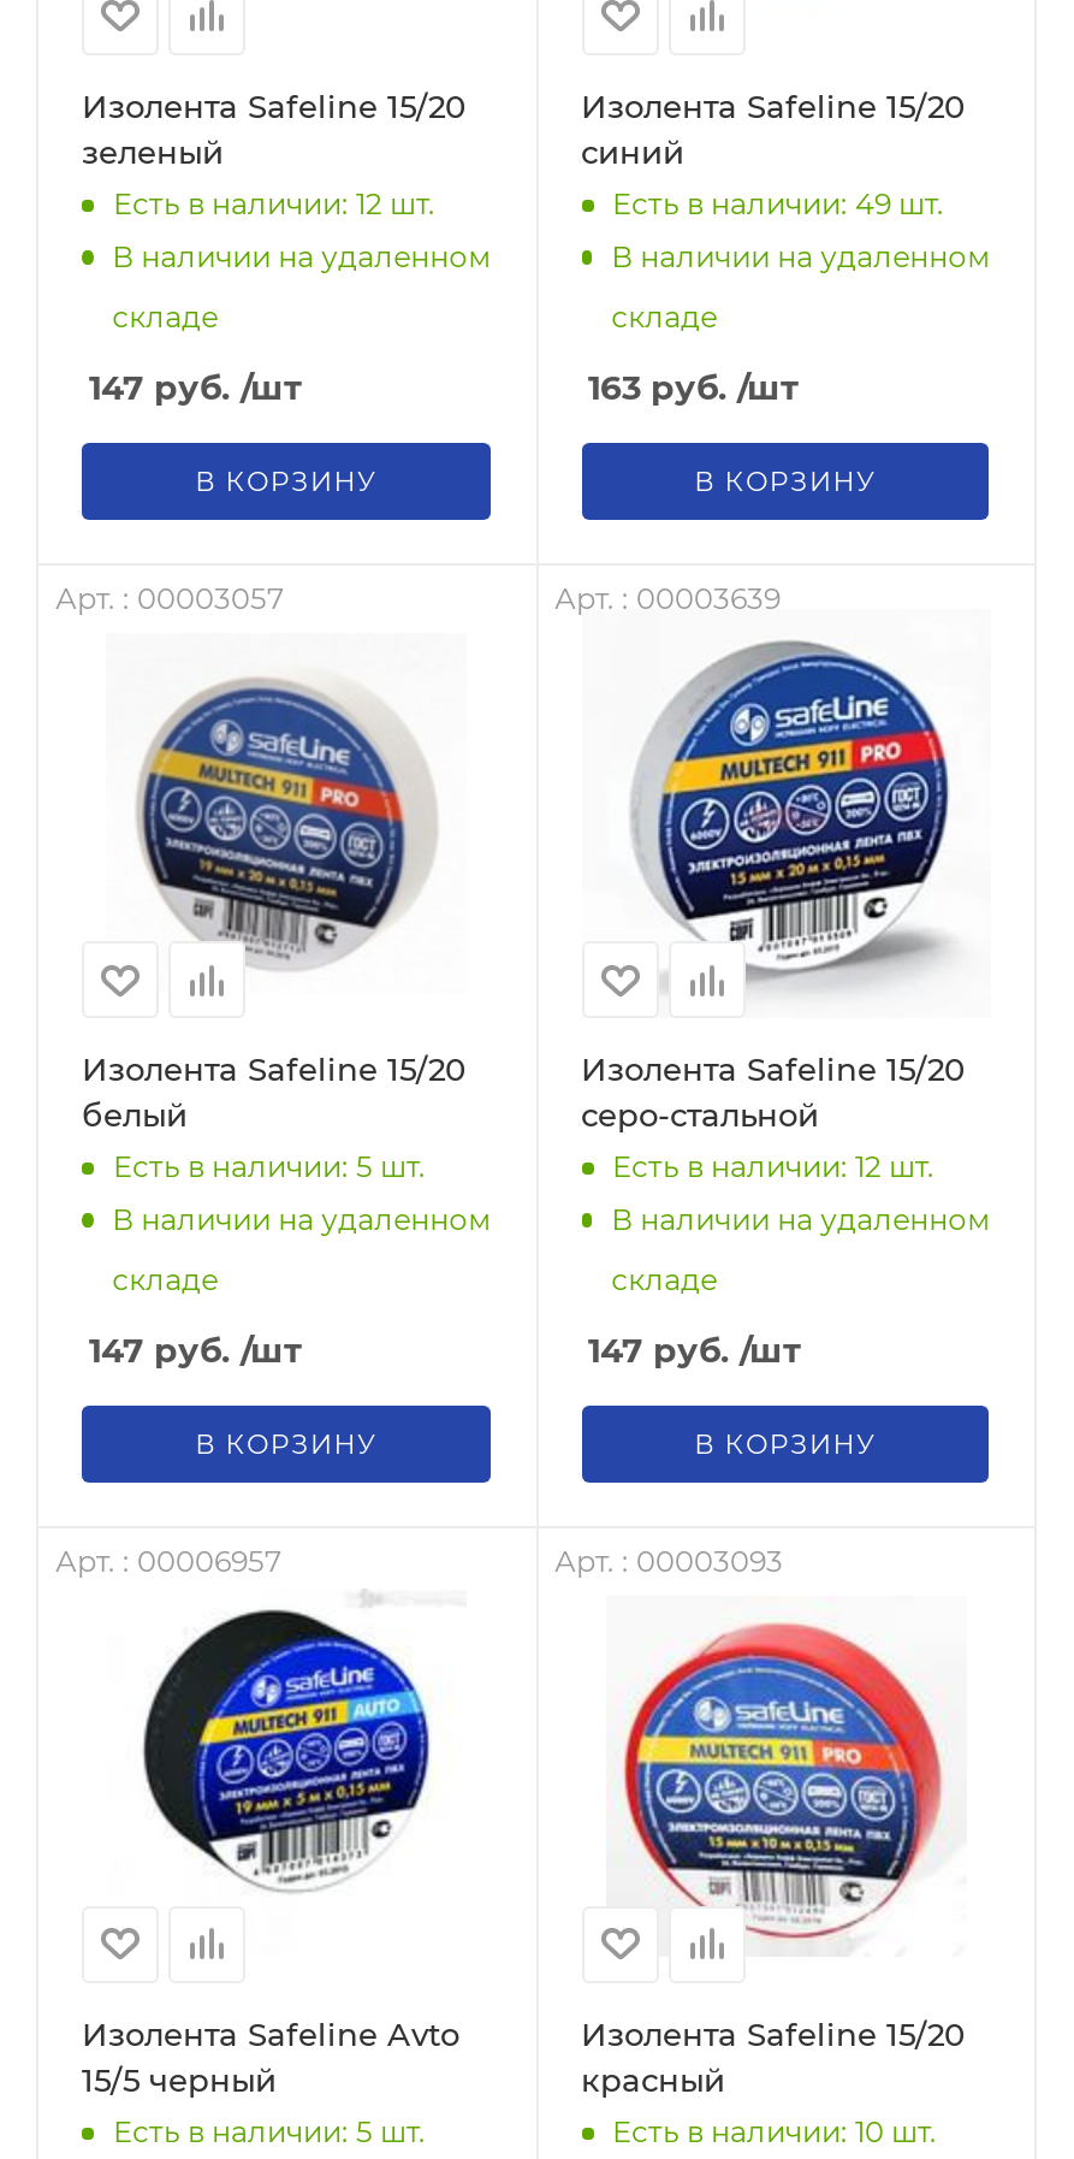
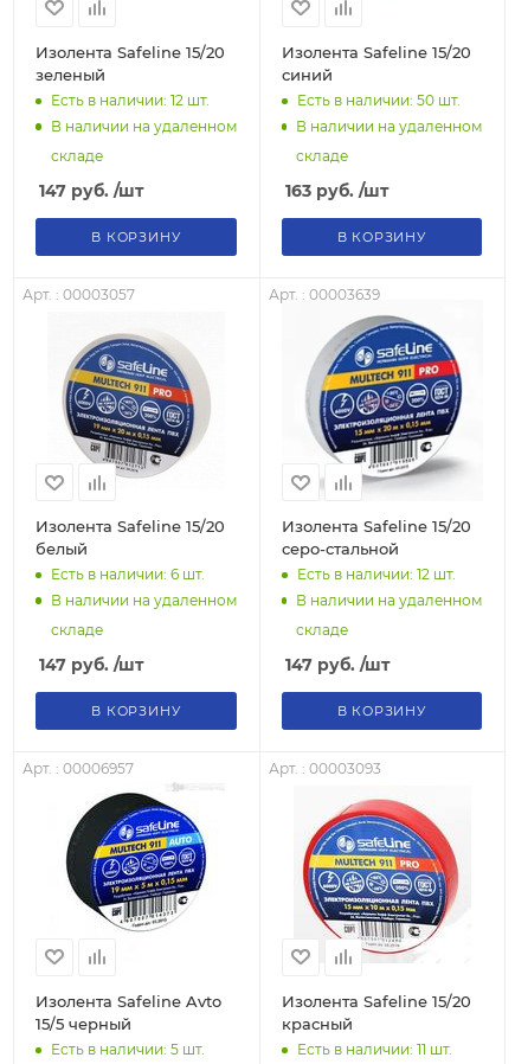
- Есть в наличии: 49 шт.
+ Есть в наличии: 50 шт.

- Есть в наличии: 5 шт.
+ Есть в наличии: 6 шт.

- Есть в наличии: 10 шт.
+ Есть в наличии: 11 шт.
